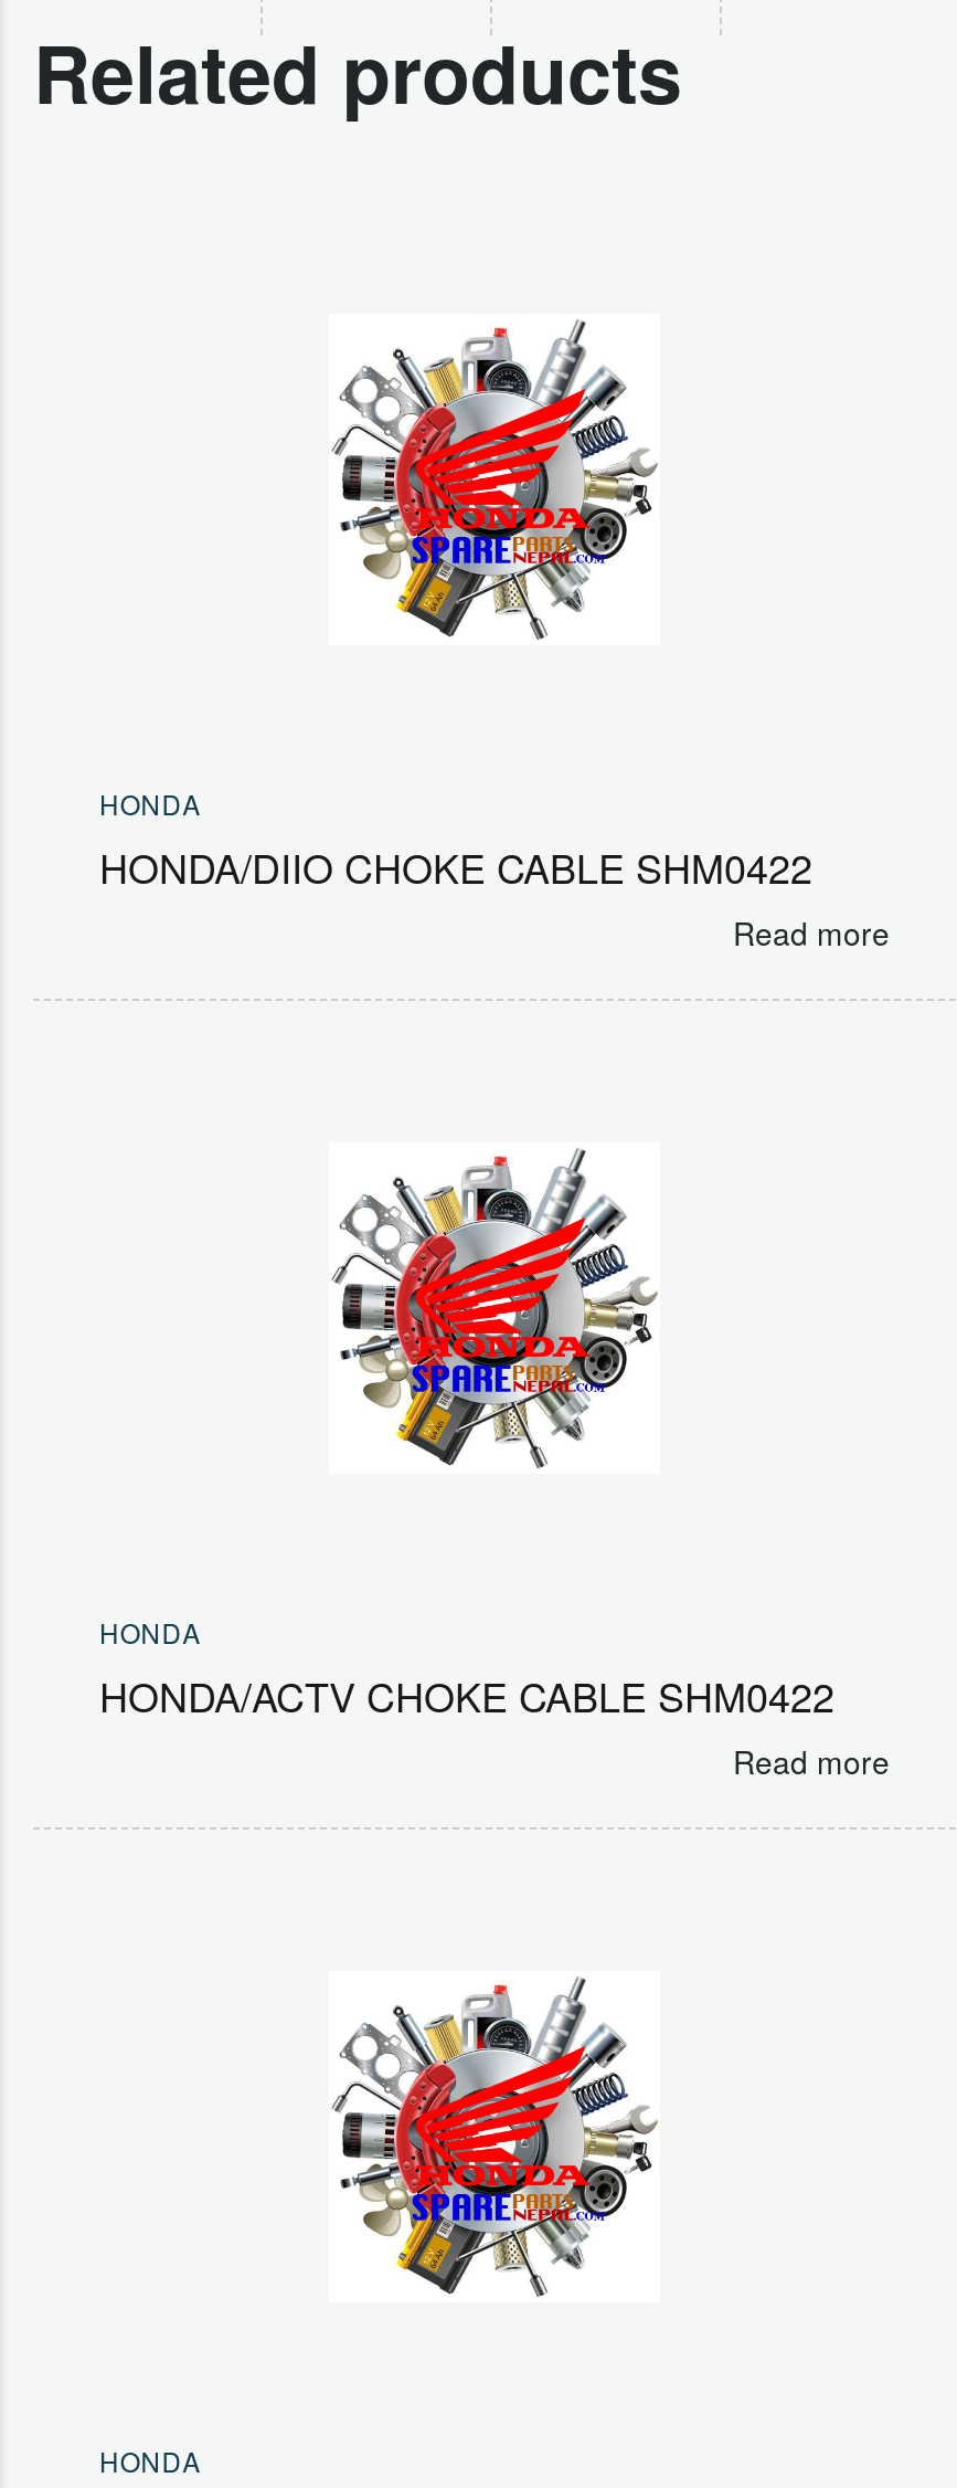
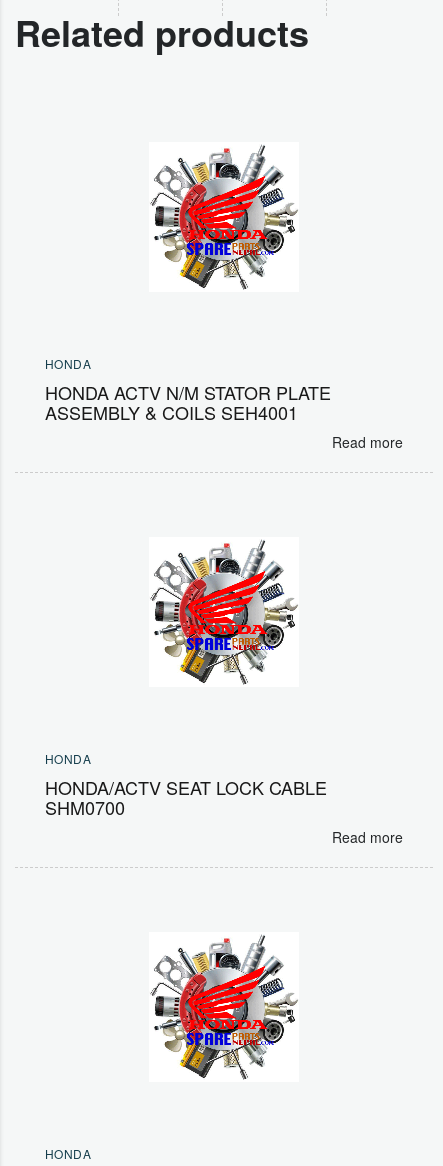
- HONDA/DIIO CHOKE CABLE SHM0422
+ HONDA ACTV N/M STATOR PLATE
+ ASSEMBLY & COILS SEH4001

- HONDA/ACTV CHOKE CABLE SHM0422
+ HONDA/ACTV SEAT LOCK CABLE
+ SHM0700
